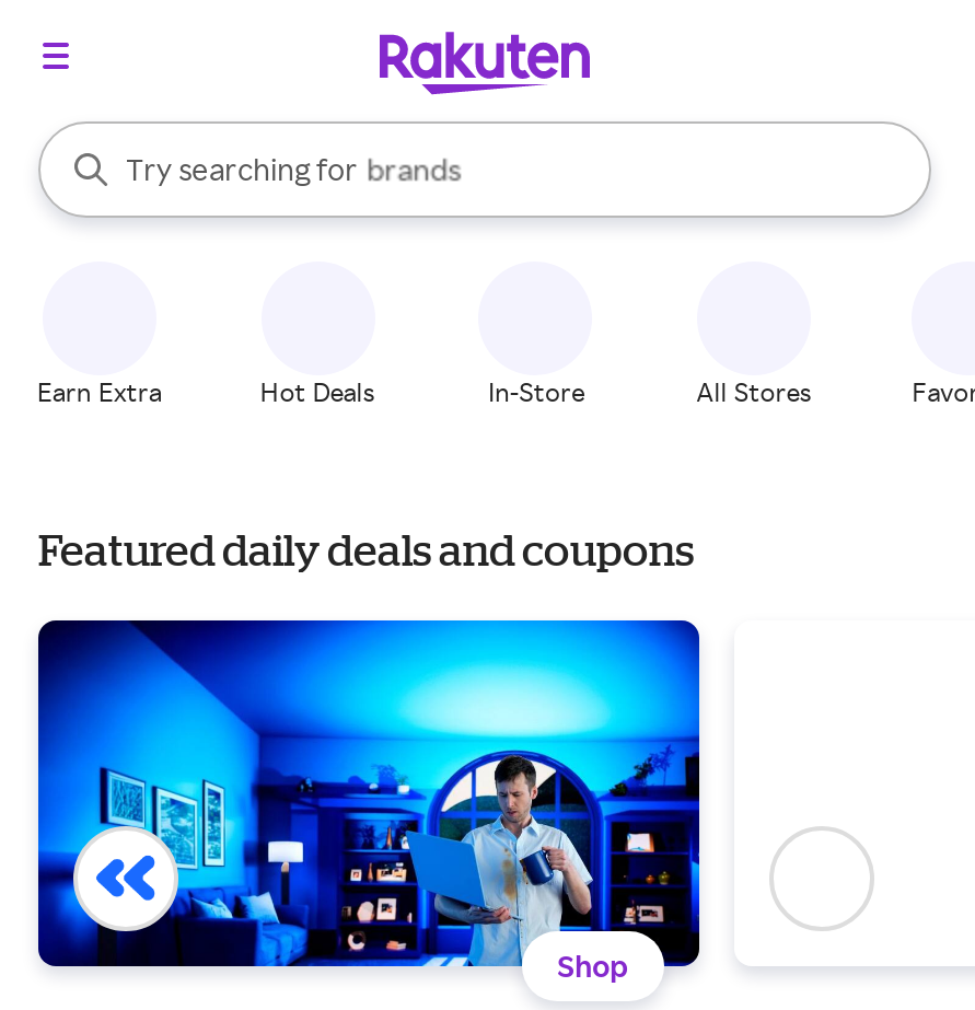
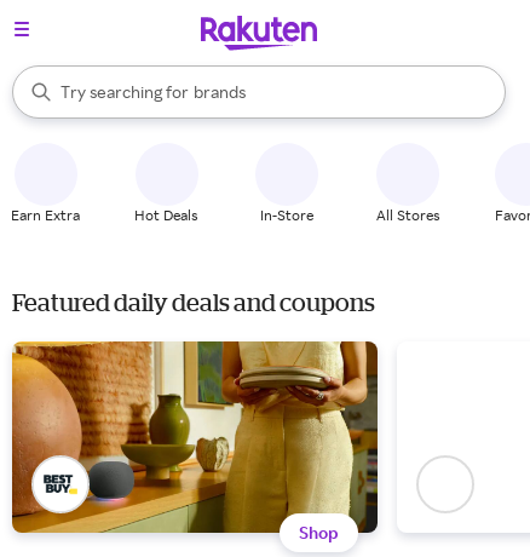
- [image]
+ [image]
